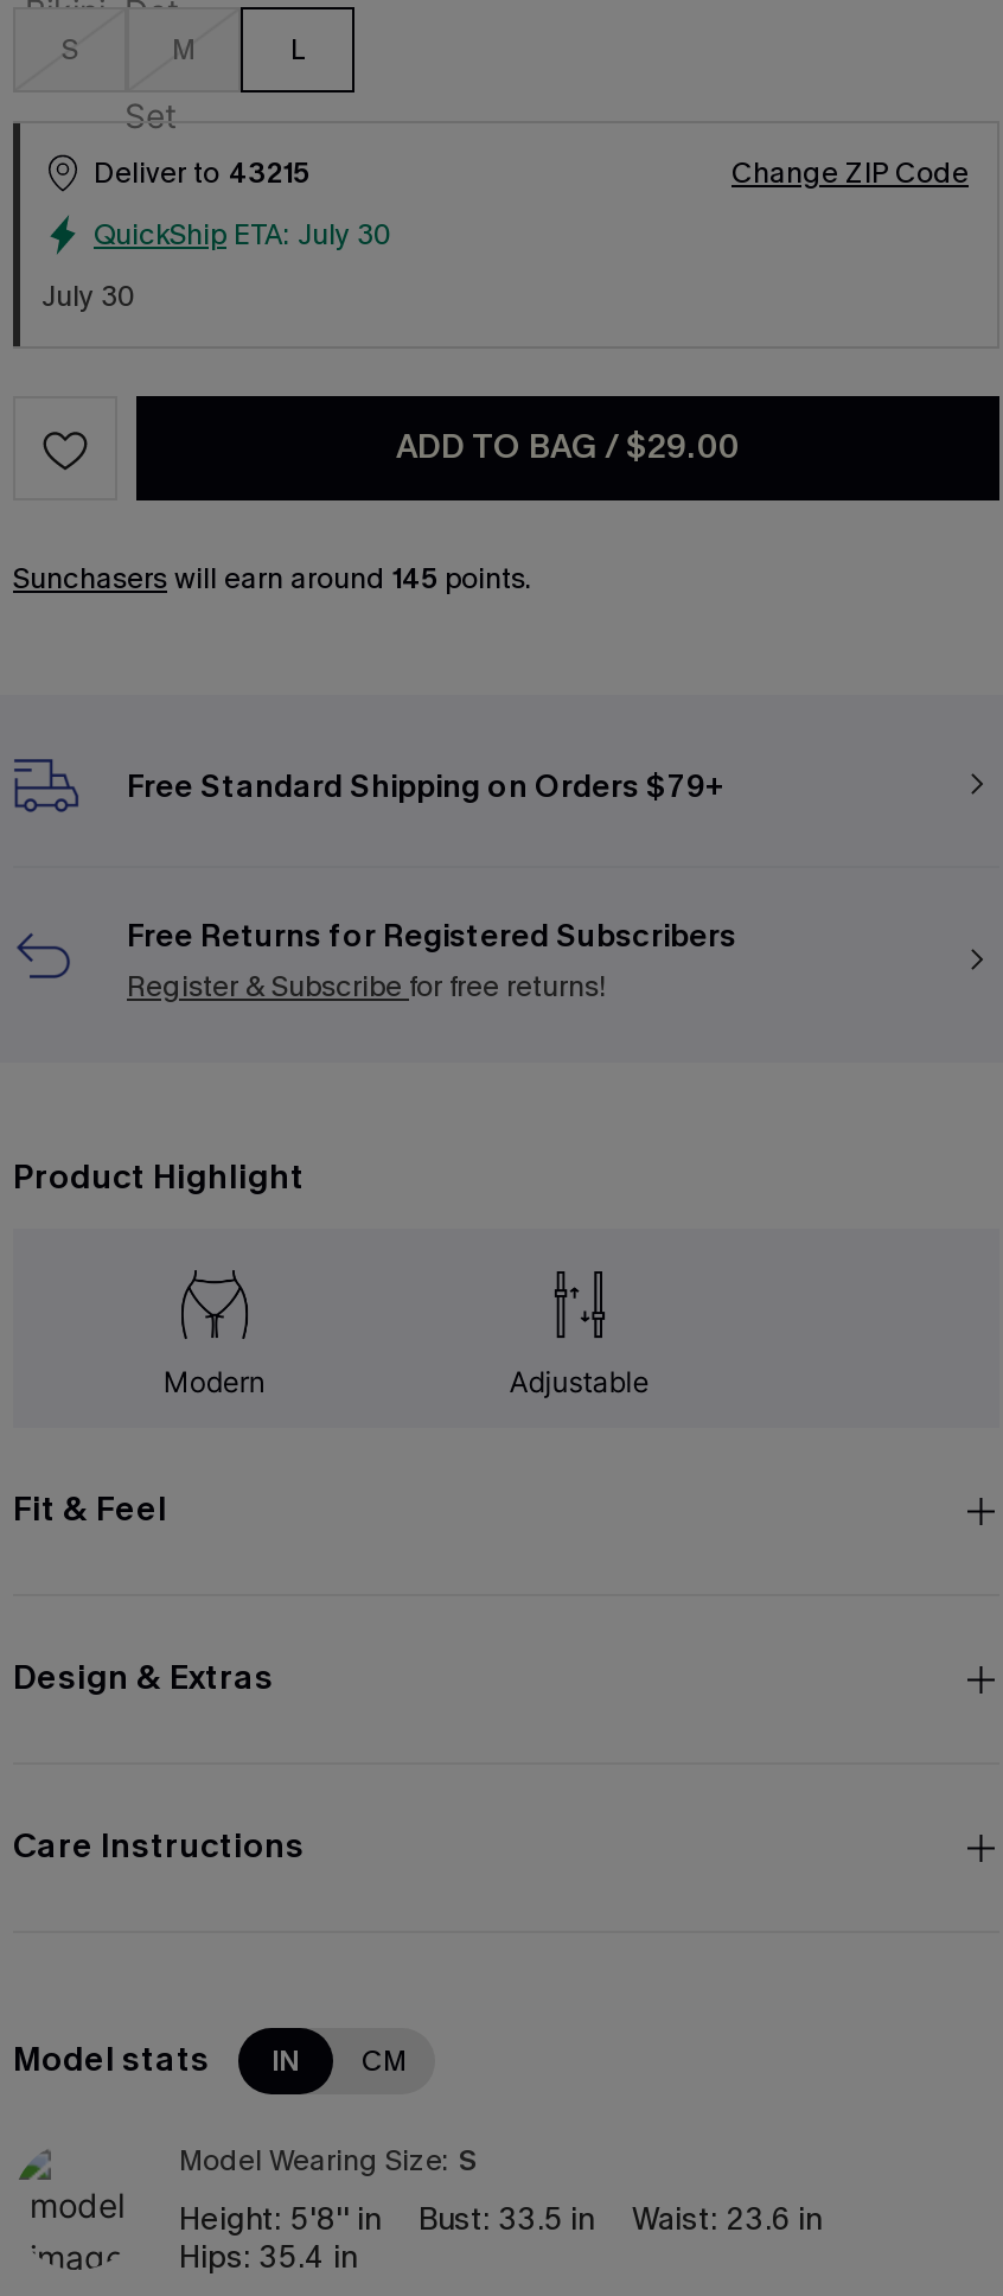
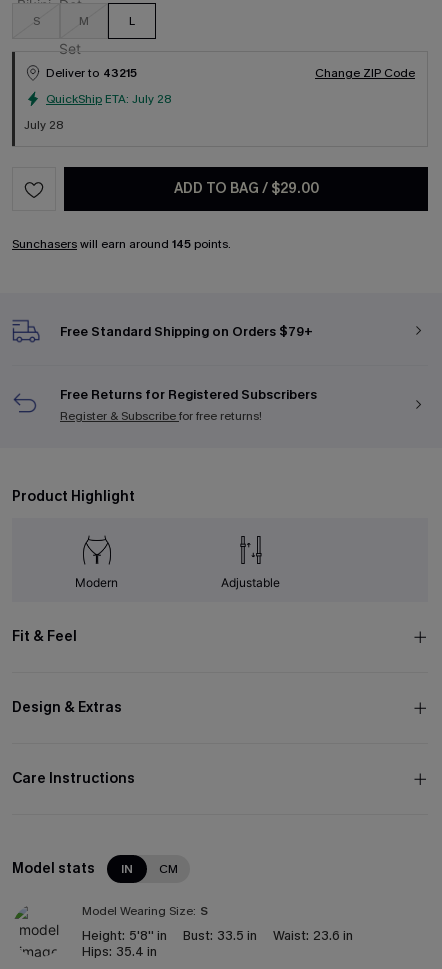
- QuickShip ETA: July 30
+ QuickShip ETA: July 28

- July 30
+ July 28
